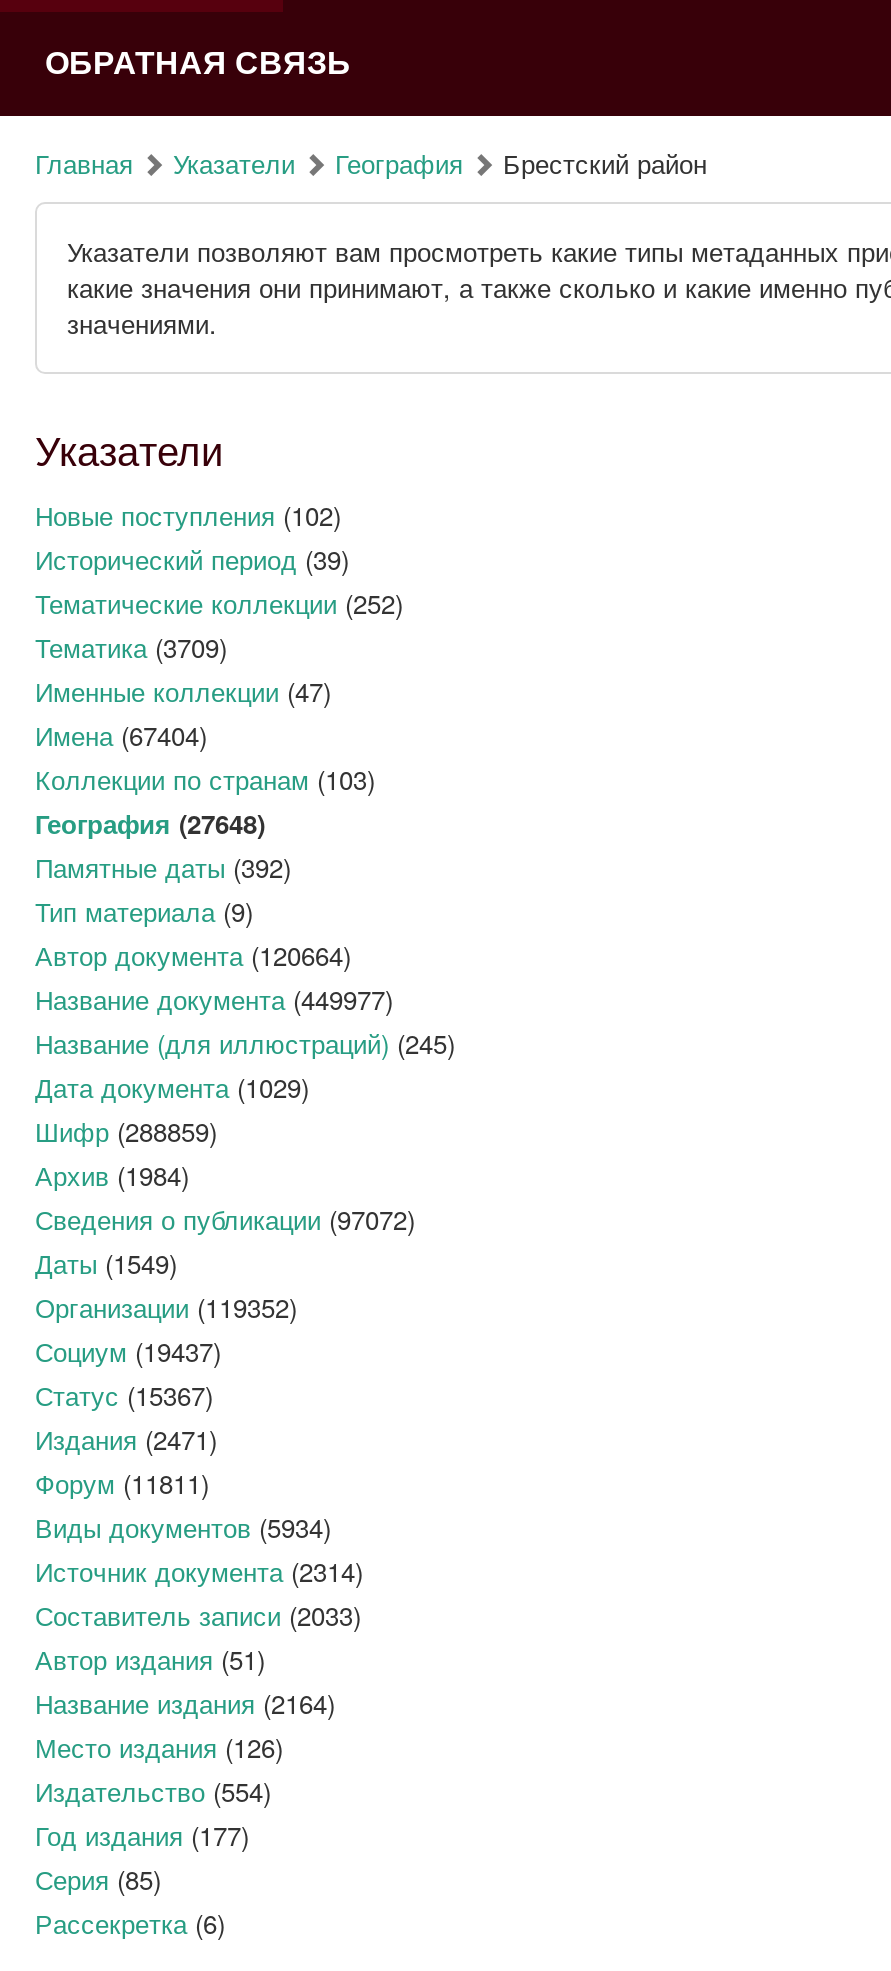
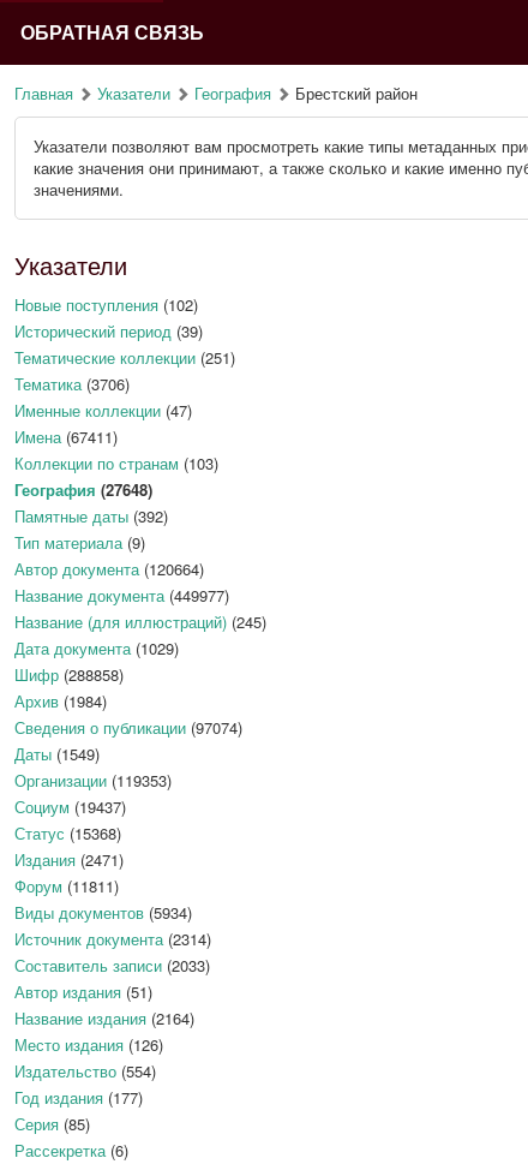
- Тематические коллекции (252)
+ Тематические коллекции (251)

- Тематика (3709)
+ Тематика (3706)

- Имена (67404)
+ Имена (67411)

- Шифр (288859)
+ Шифр (288858)

- Сведения о публикации (97072)
+ Сведения о публикации (97074)

- Организации (119352)
+ Организации (119353)

- Статус (15367)
+ Статус (15368)
